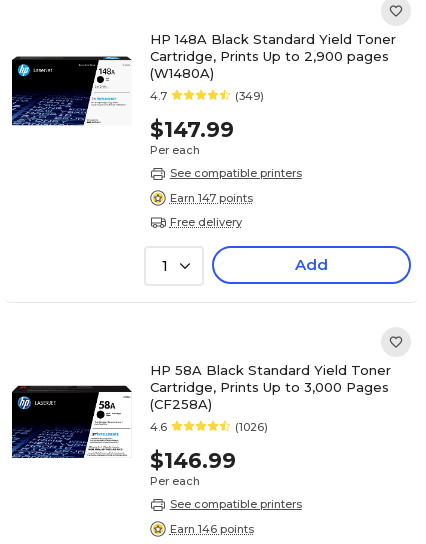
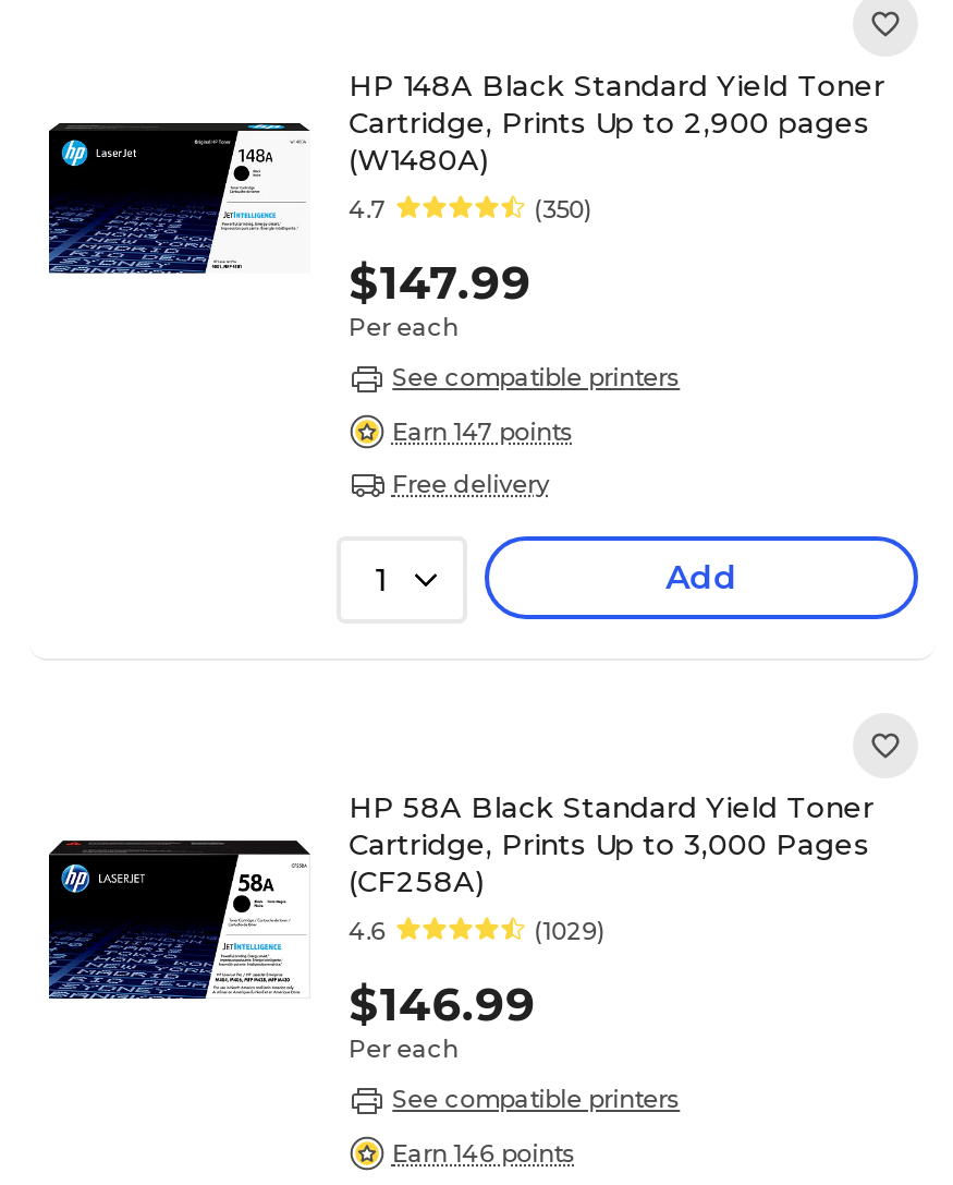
- (349)
+ (350)

- (1026)
+ (1029)
